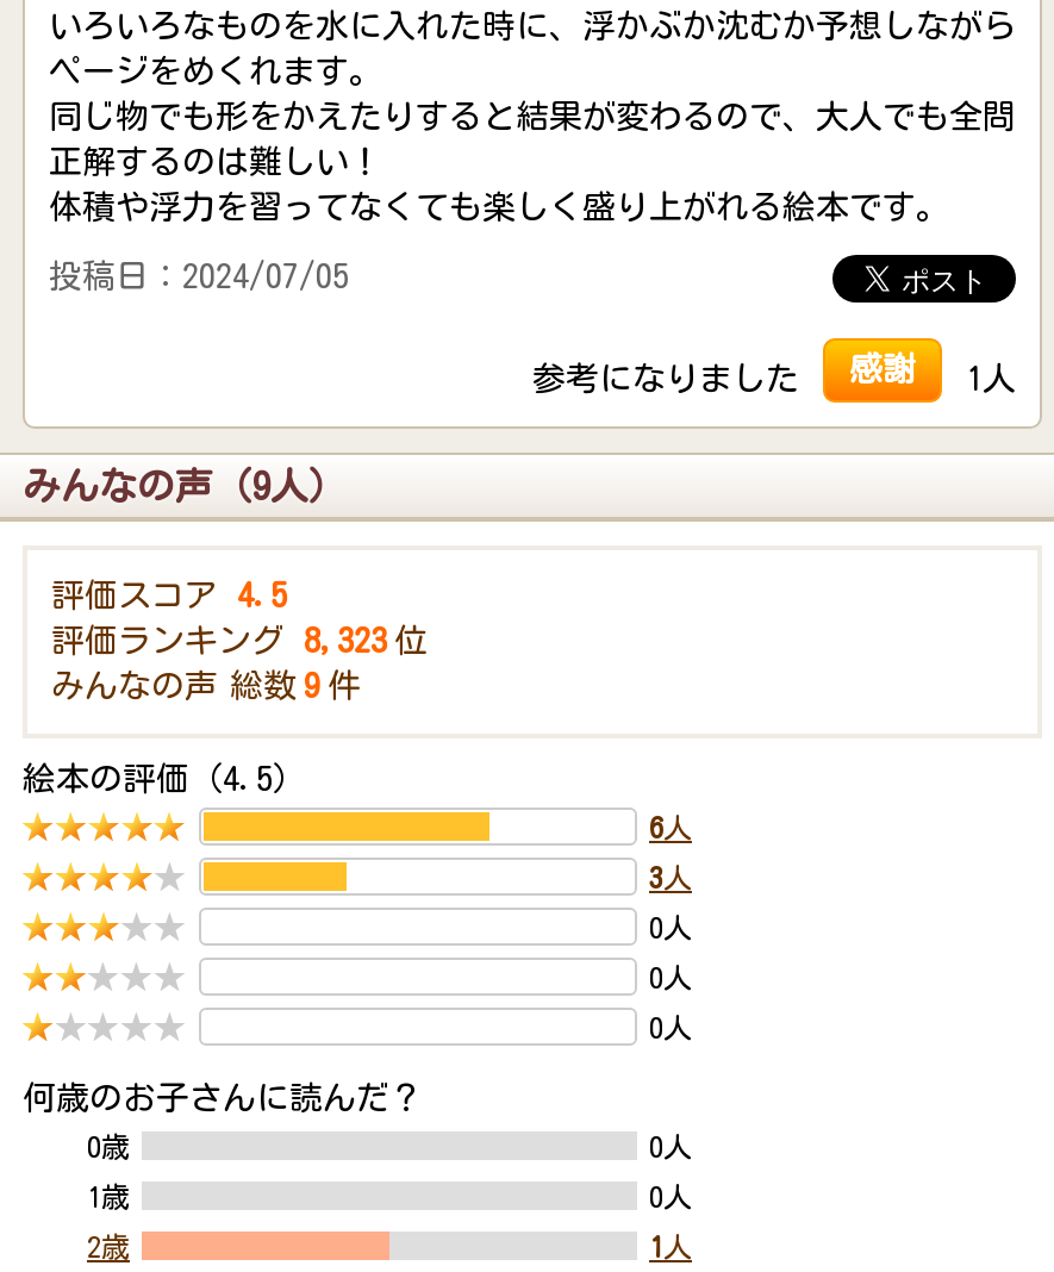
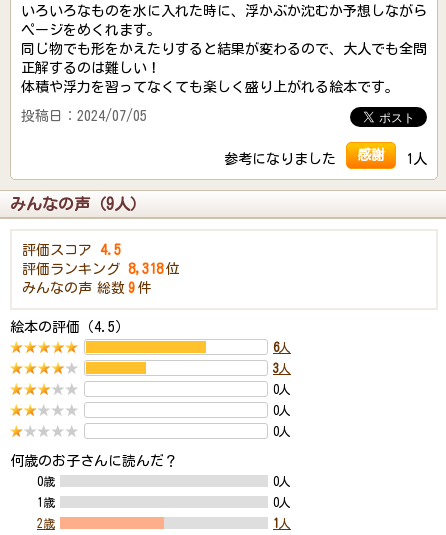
- 評価ランキング 8,323 位
+ 評価ランキング 8,318 位
